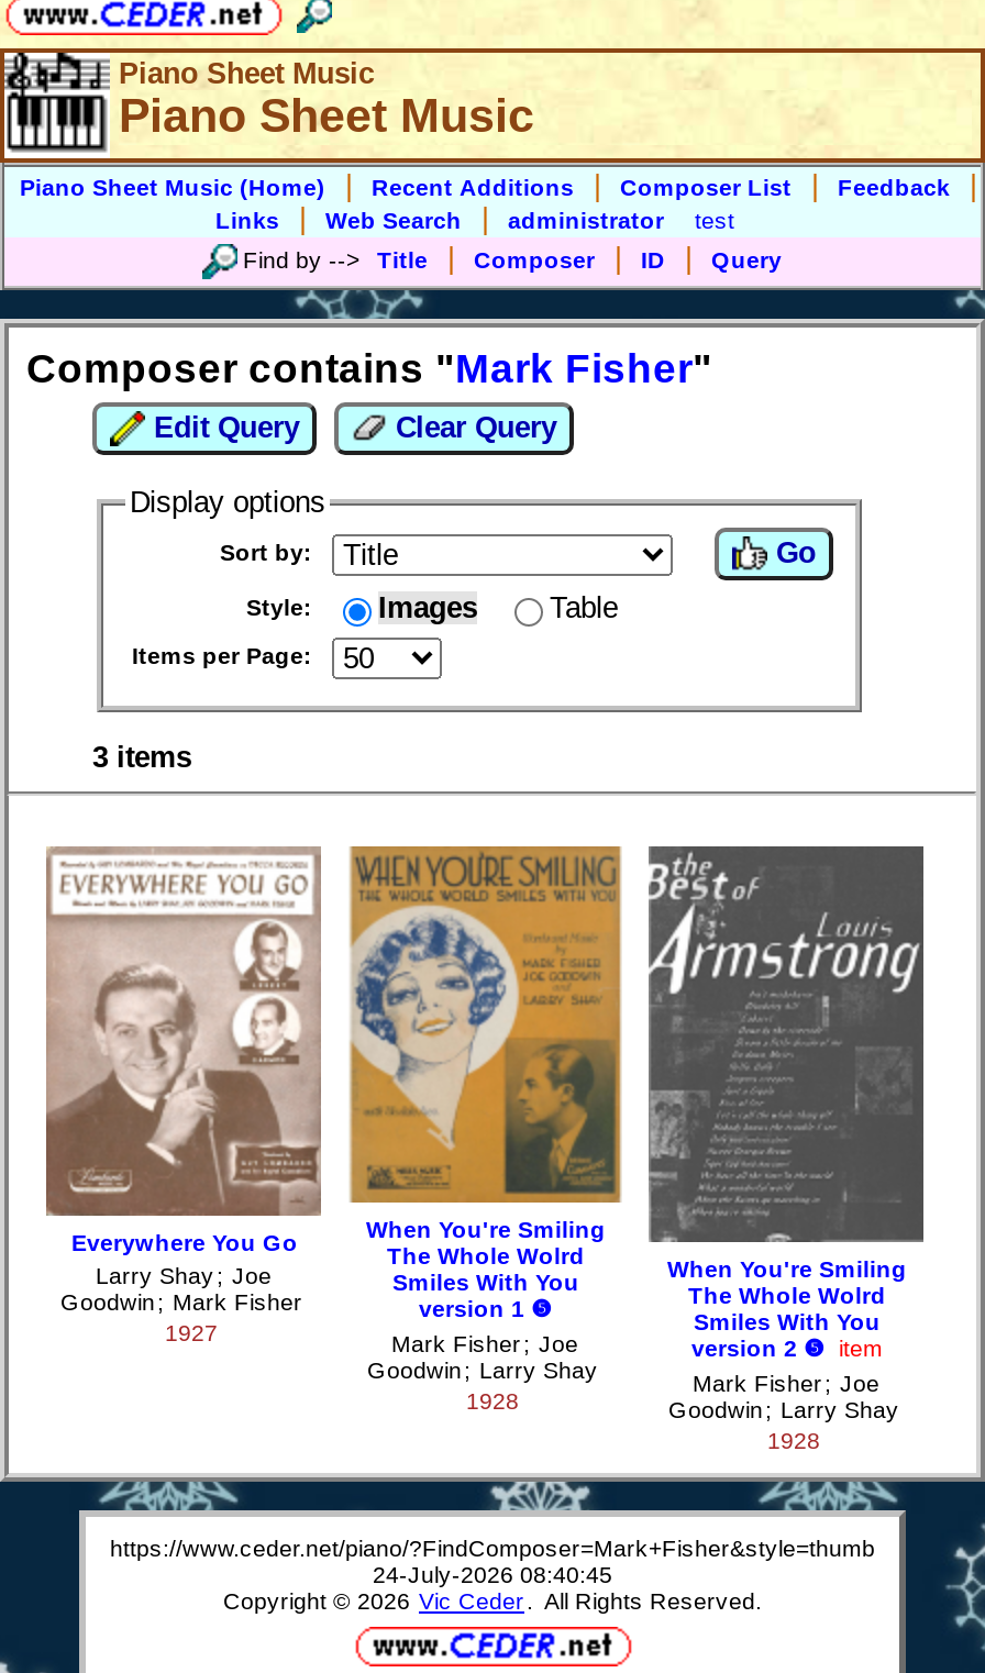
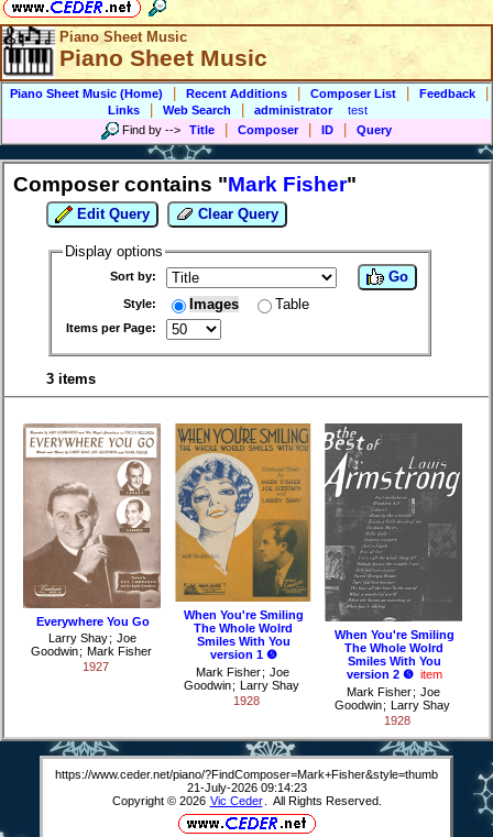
- 24-July-2026 08:40:45
+ 21-July-2026 09:14:23
